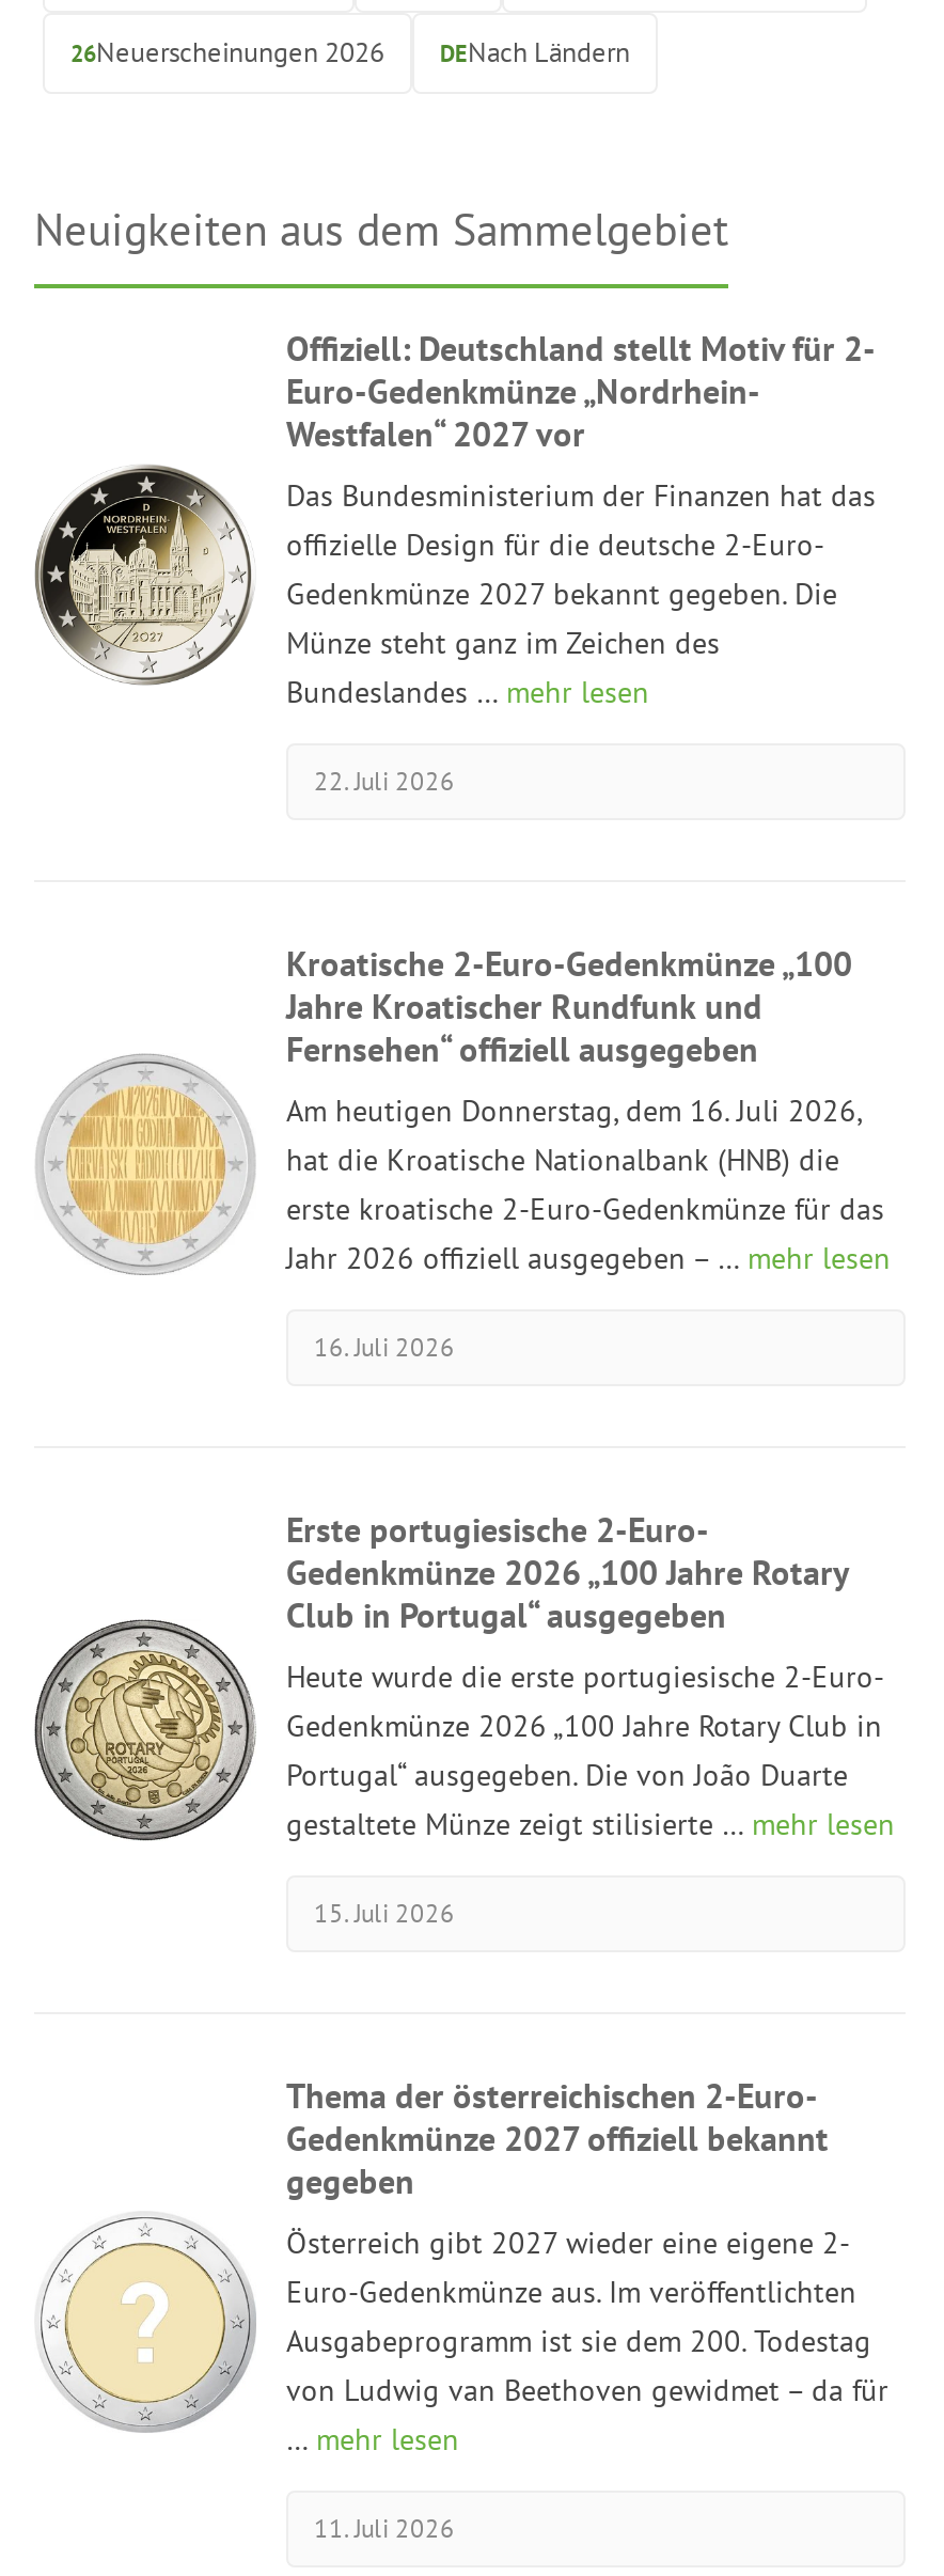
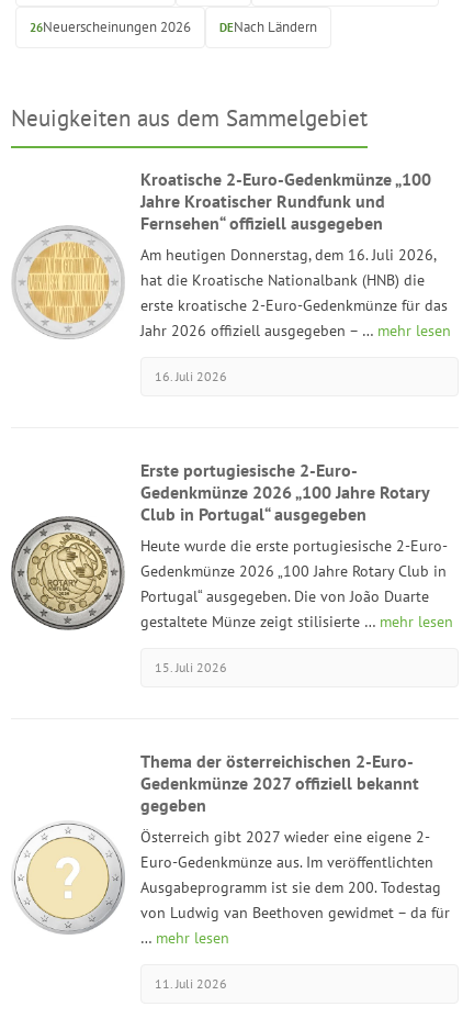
- [image]
- Offiziell: Deutschland stellt Motiv für 2-
- Euro-Gedenkmünze „Nordrhein-
- Westfalen“ 2027 vor
- Das Bundesministerium der Finanzen hat das
- offizielle Design für die deutsche 2-Euro-
- Gedenkmünze 2027 bekannt gegeben. Die
- Münze steht ganz im Zeichen des
- Bundeslandes … mehr lesen
- 22. Juli 2026
